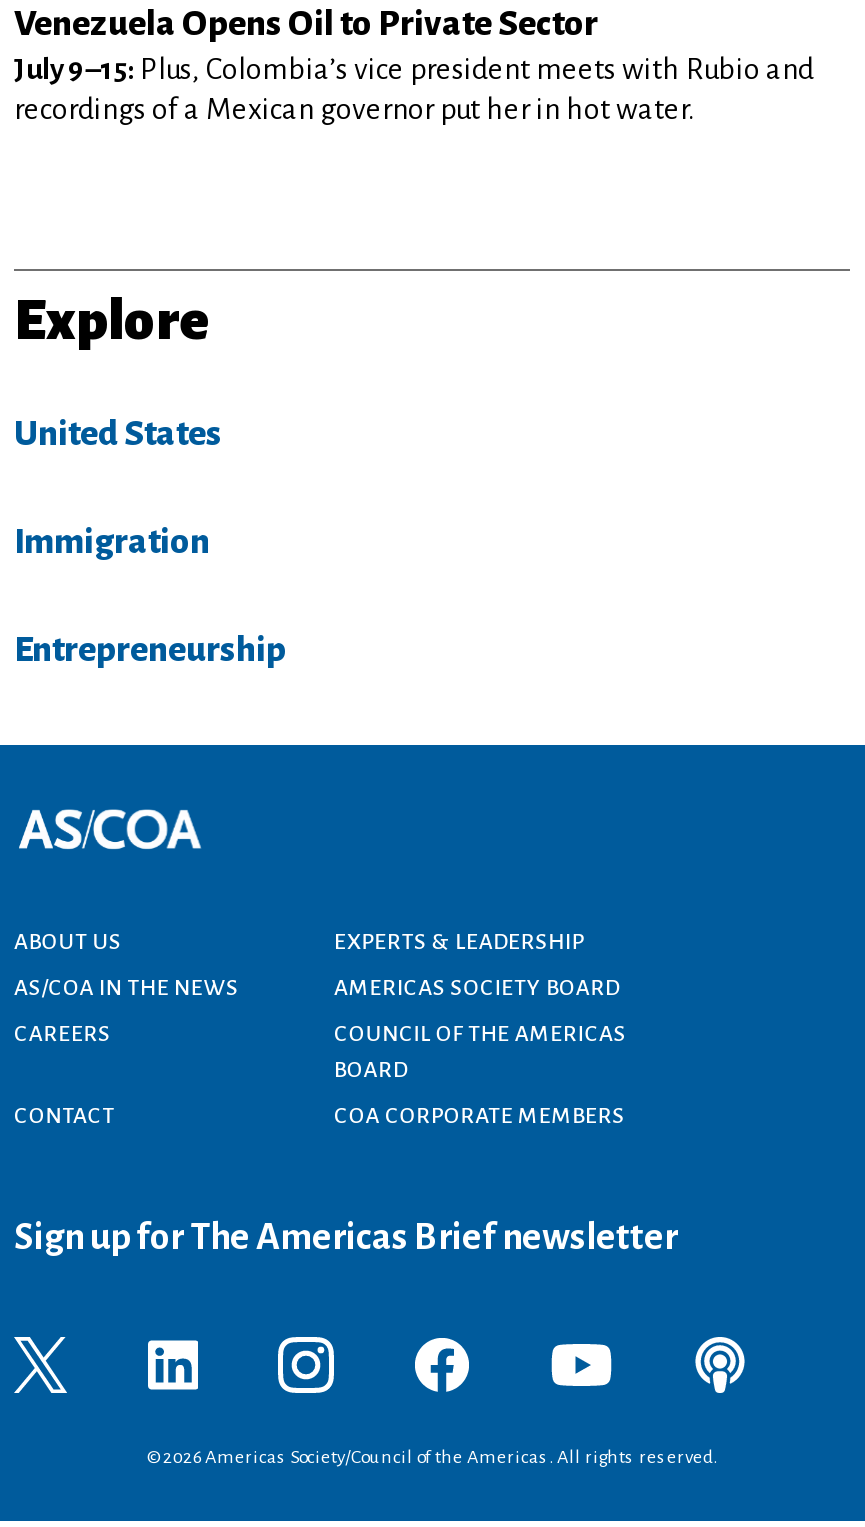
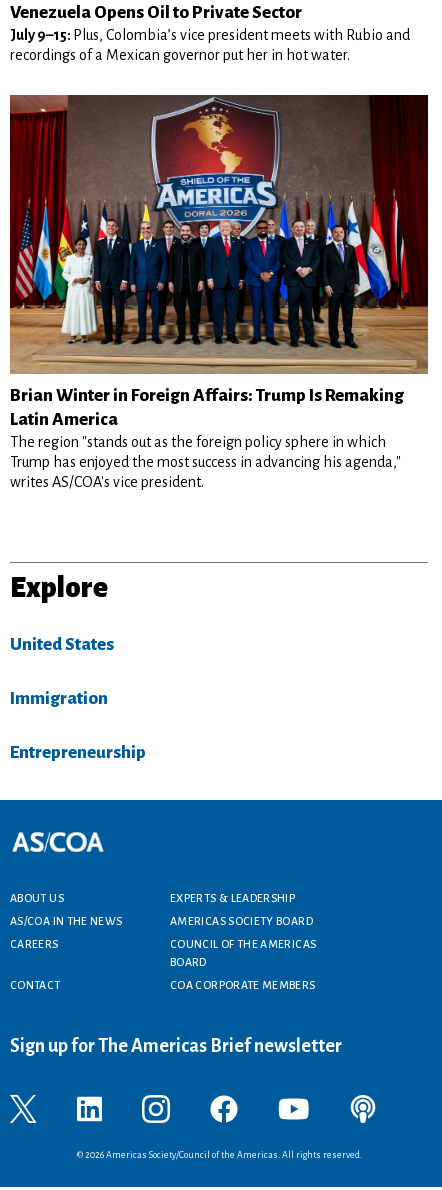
+ [image]
+ Brian Winter in Foreign Affairs: Trump Is Remaking
+ Latin America
+ The region "stands out as the foreign policy sphere in which
+ Trump has enjoyed the most success in advancing his agenda,"
+ writes AS/COA's vice president.
